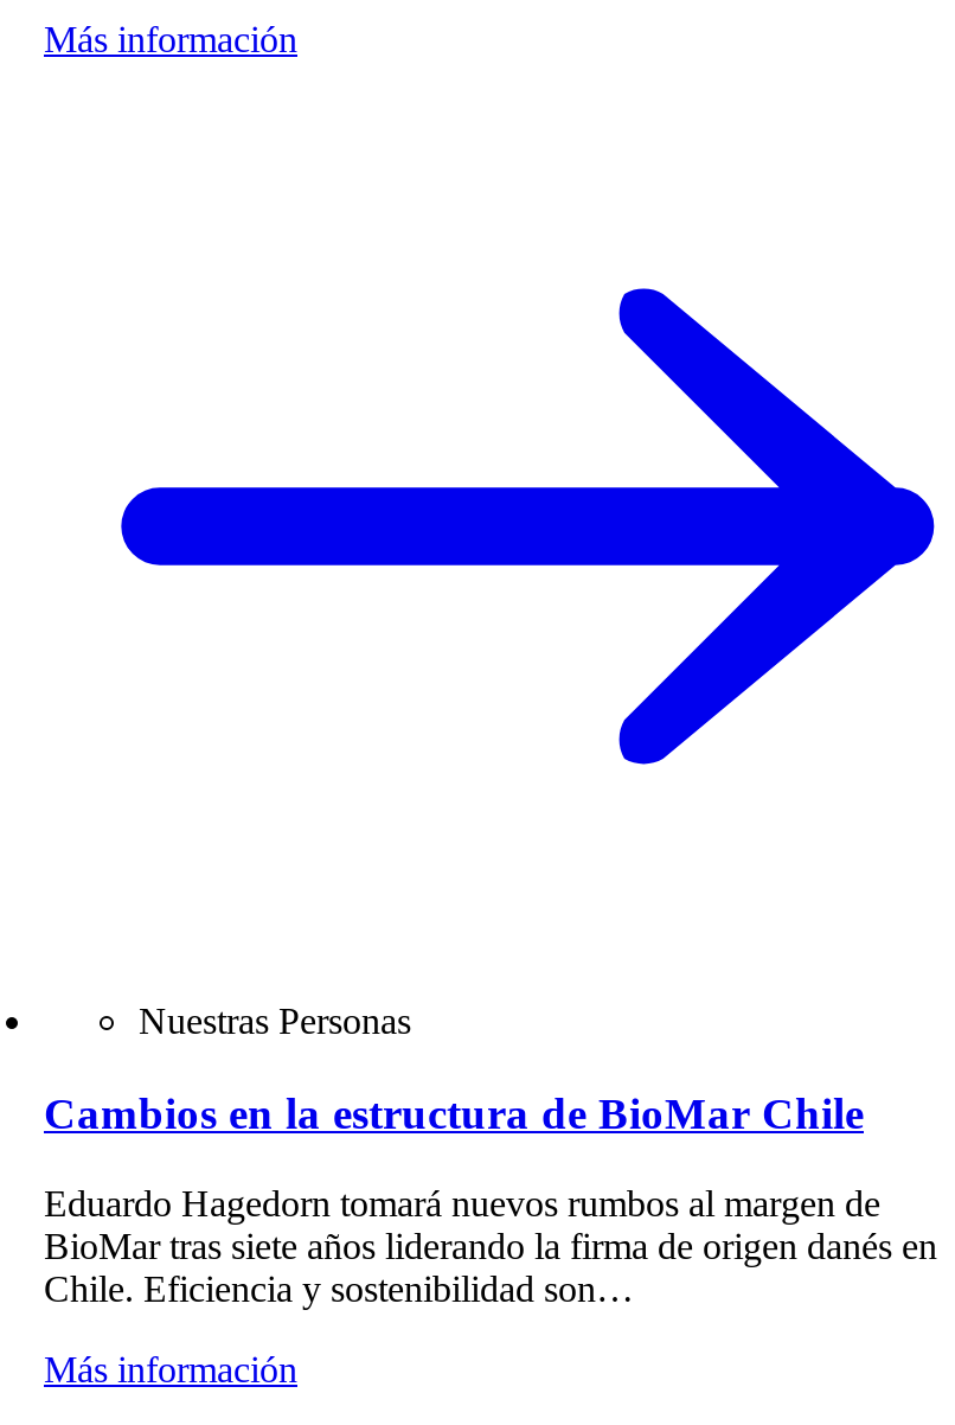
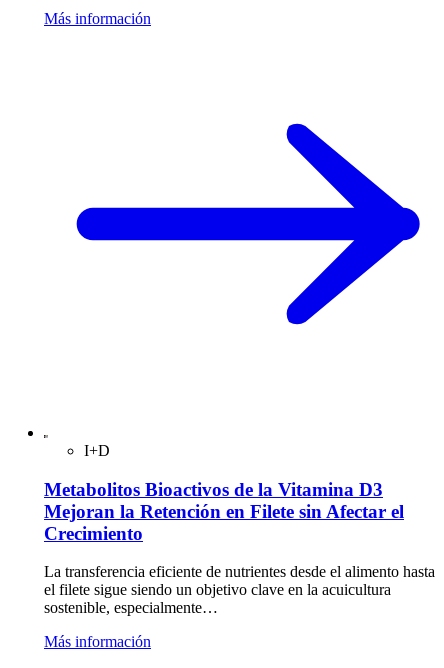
- Nuestras Personas
+ I+D

- Cambios en la estructura de BioMar Chile
+ Metabolitos Bioactivos de la Vitamina D3
+ Mejoran la Retención en Filete sin Afectar el
+ Crecimiento

- Eduardo Hagedorn tomará nuevos rumbos al margen de
- BioMar tras siete años liderando la firma de origen danés en
- Chile. Eficiencia y sostenibilidad son…
+ La transferencia eficiente de nutrientes desde el alimento hasta
+ el filete sigue siendo un objetivo clave en la acuicultura
+ sostenible, especialmente…
